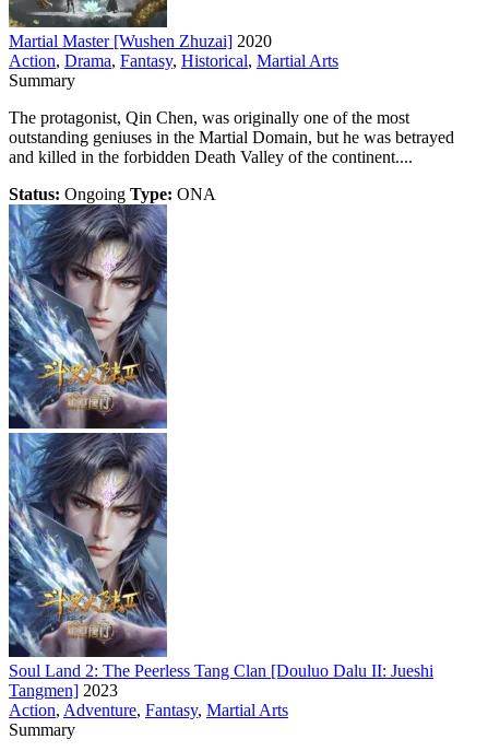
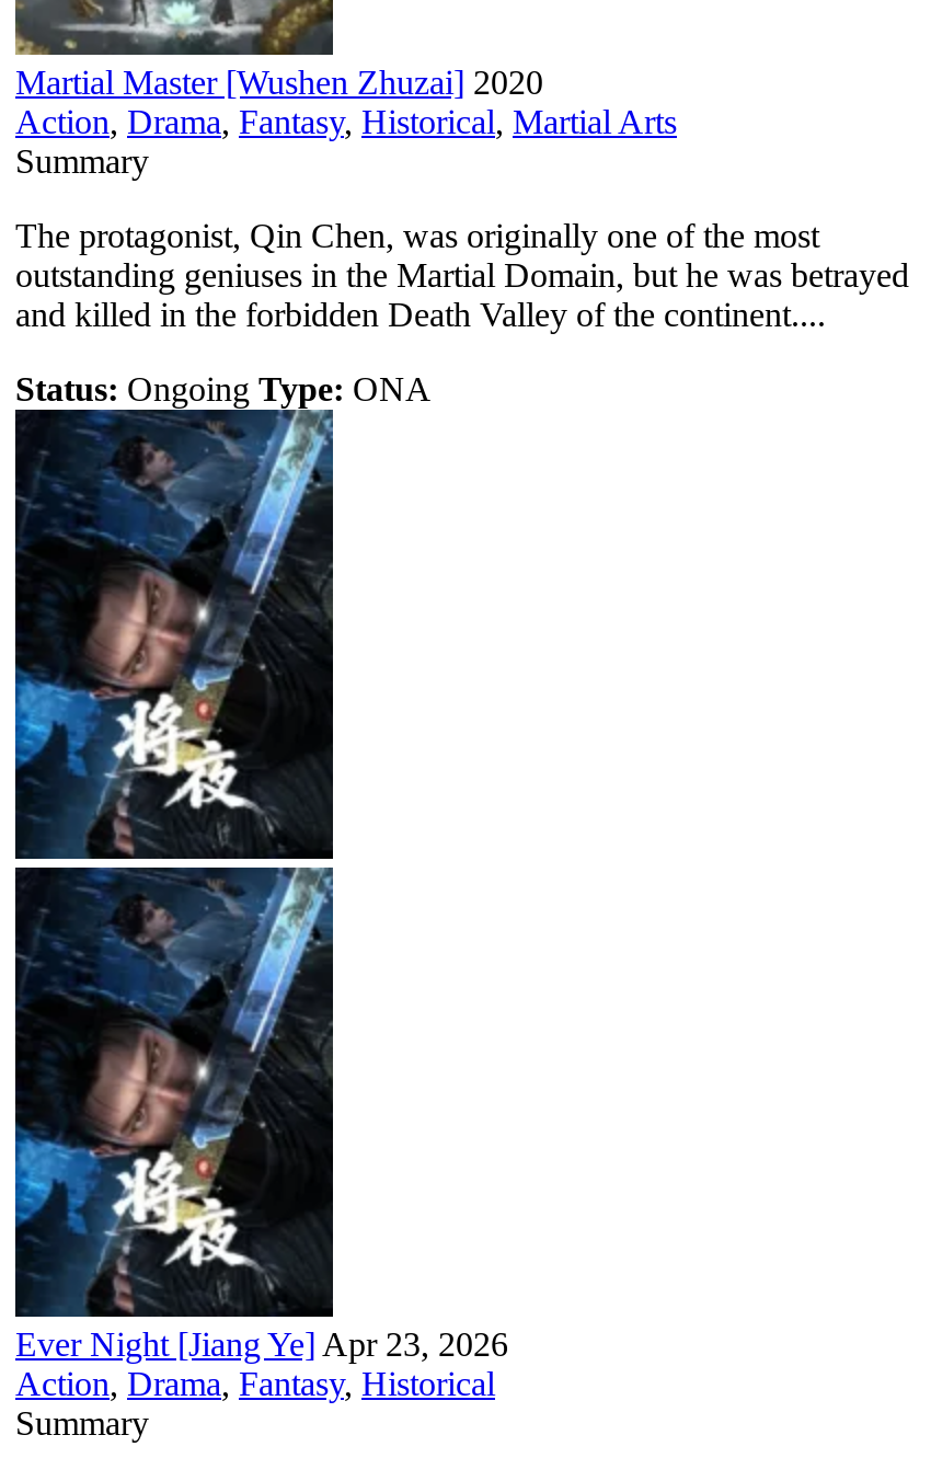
- [image]
- Soul Land 2: The Peerless Tang Clan [Douluo Dalu II: Jueshi
- Tangmen] 2023
- Action, Adventure, Fantasy, Martial Arts
+ [image]
+ Ever Night [Jiang Ye] Apr 23, 2026
+ Action, Drama, Fantasy,Historical
